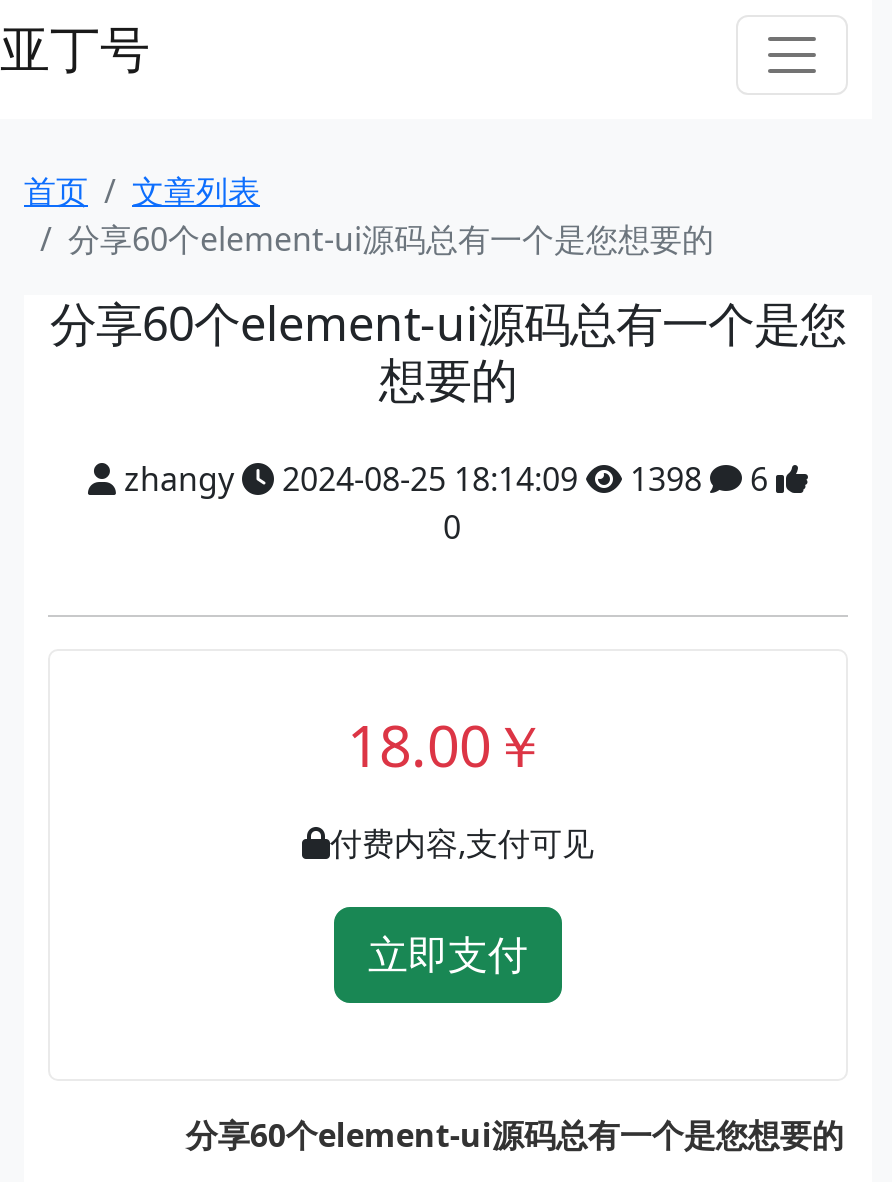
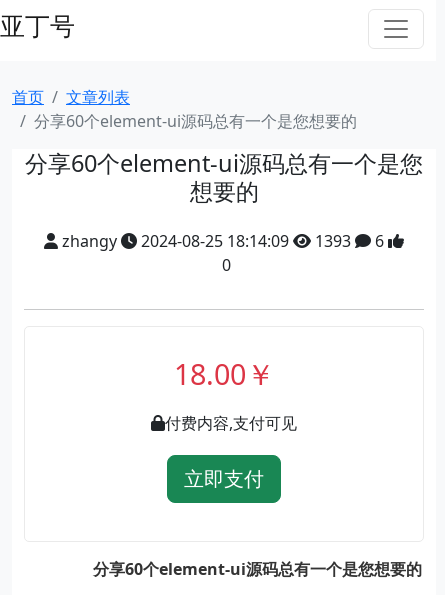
- zhangy 2024-08-25 18:14:09 1398 6
+ zhangy 2024-08-25 18:14:09 1393 6
